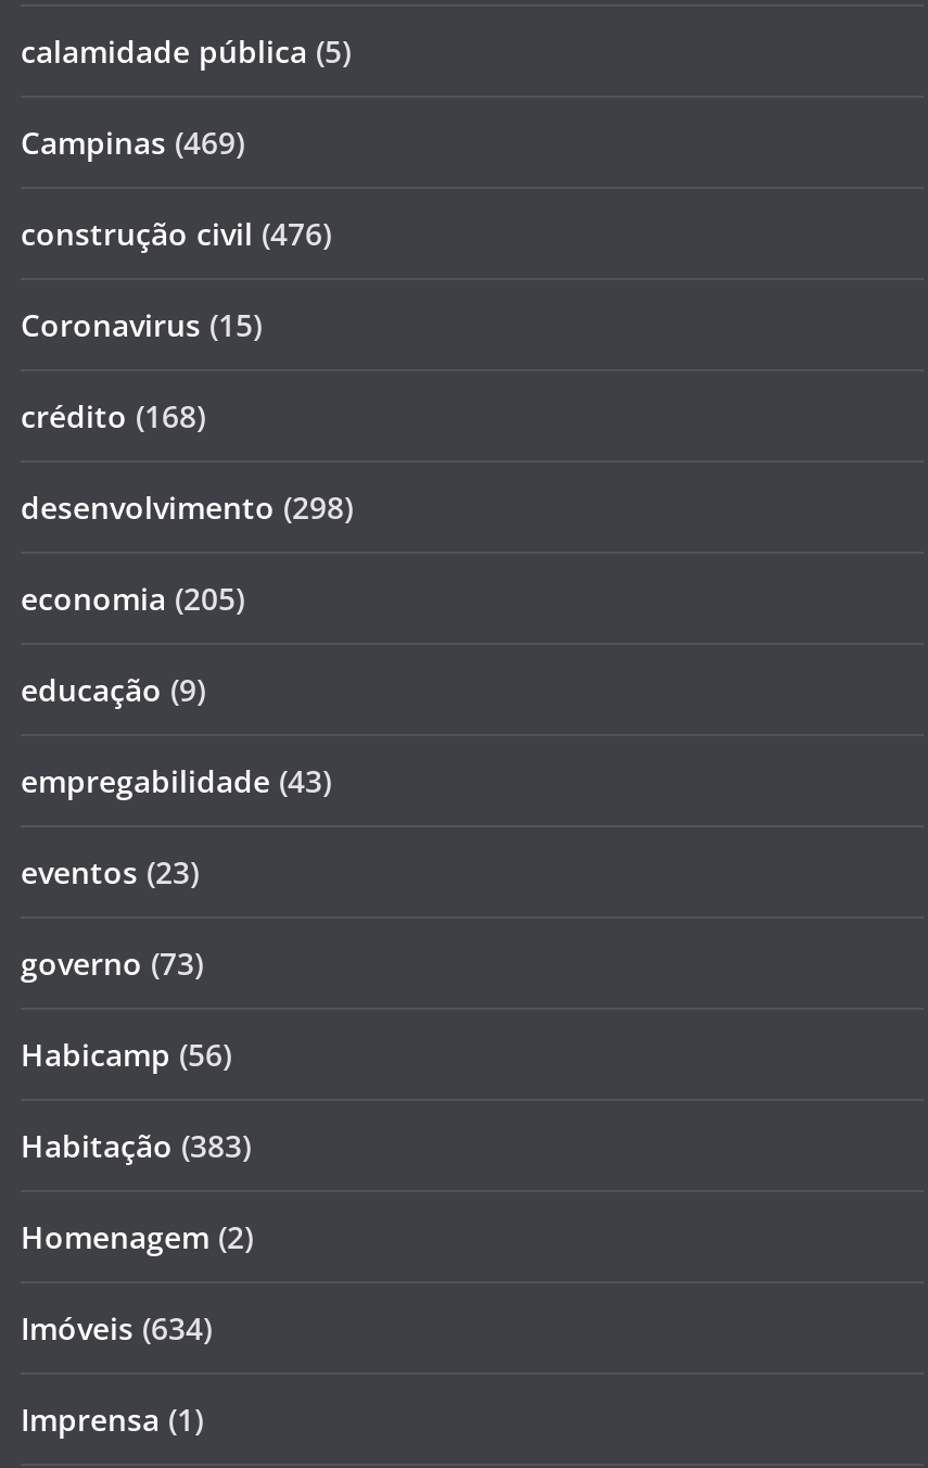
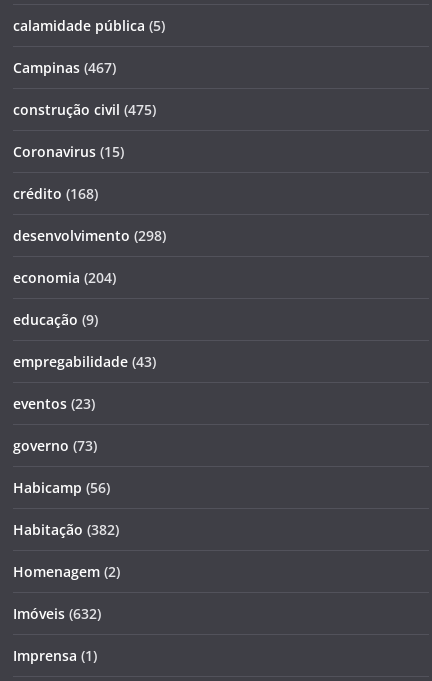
- Campinas (469)
+ Campinas (467)

- construção civil (476)
+ construção civil (475)

- economia (205)
+ economia (204)

- Habitação (383)
+ Habitação (382)

- Imóveis (634)
+ Imóveis (632)
